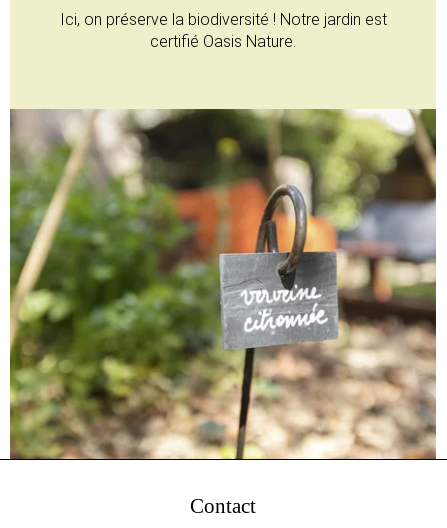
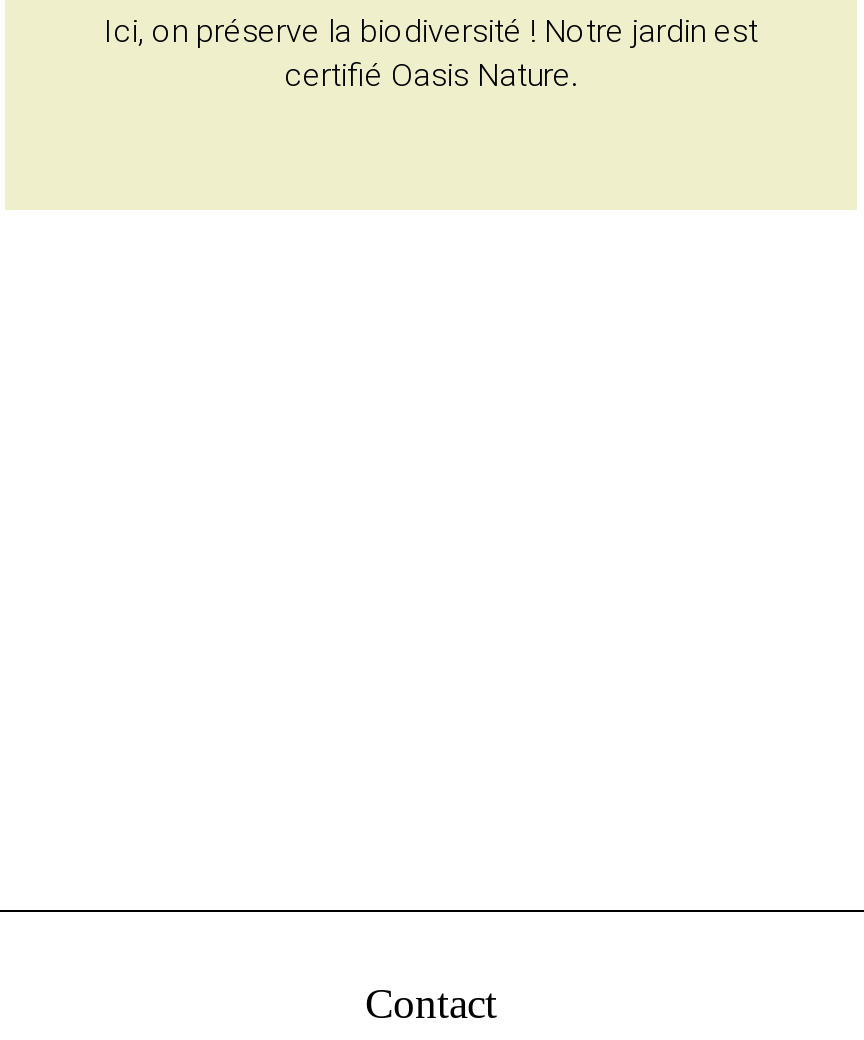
- [image]
